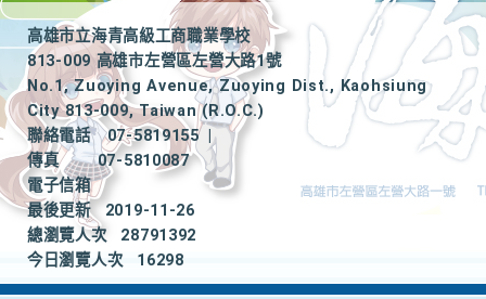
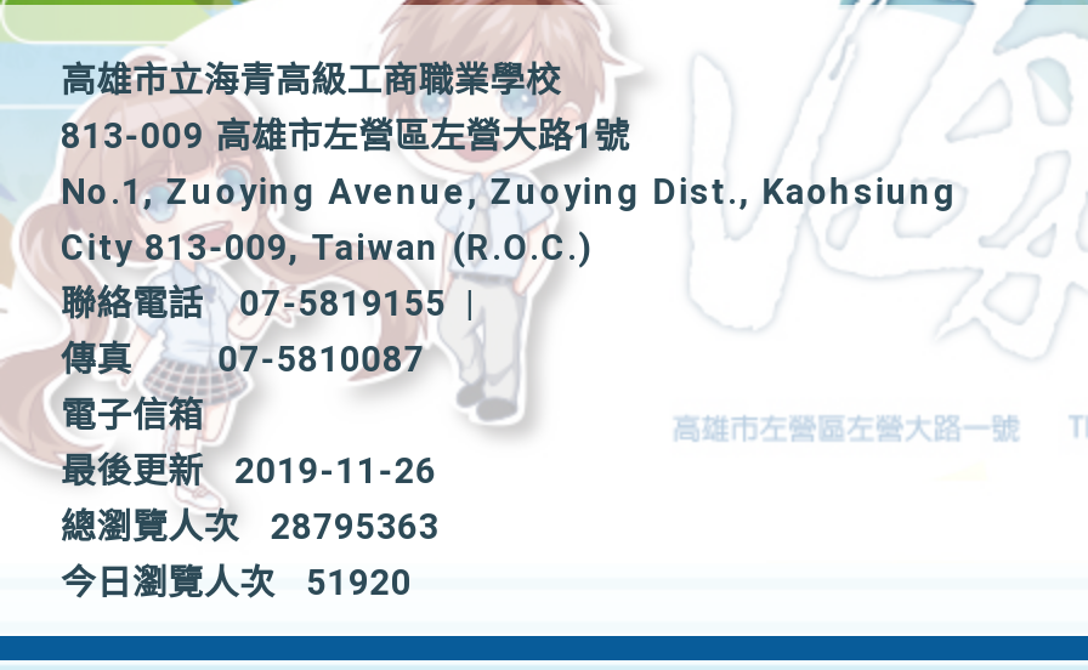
- 總瀏覽人次 28791392
+ 總瀏覽人次 28795363

- 今日瀏覽人次 16298
+ 今日瀏覽人次 51920
